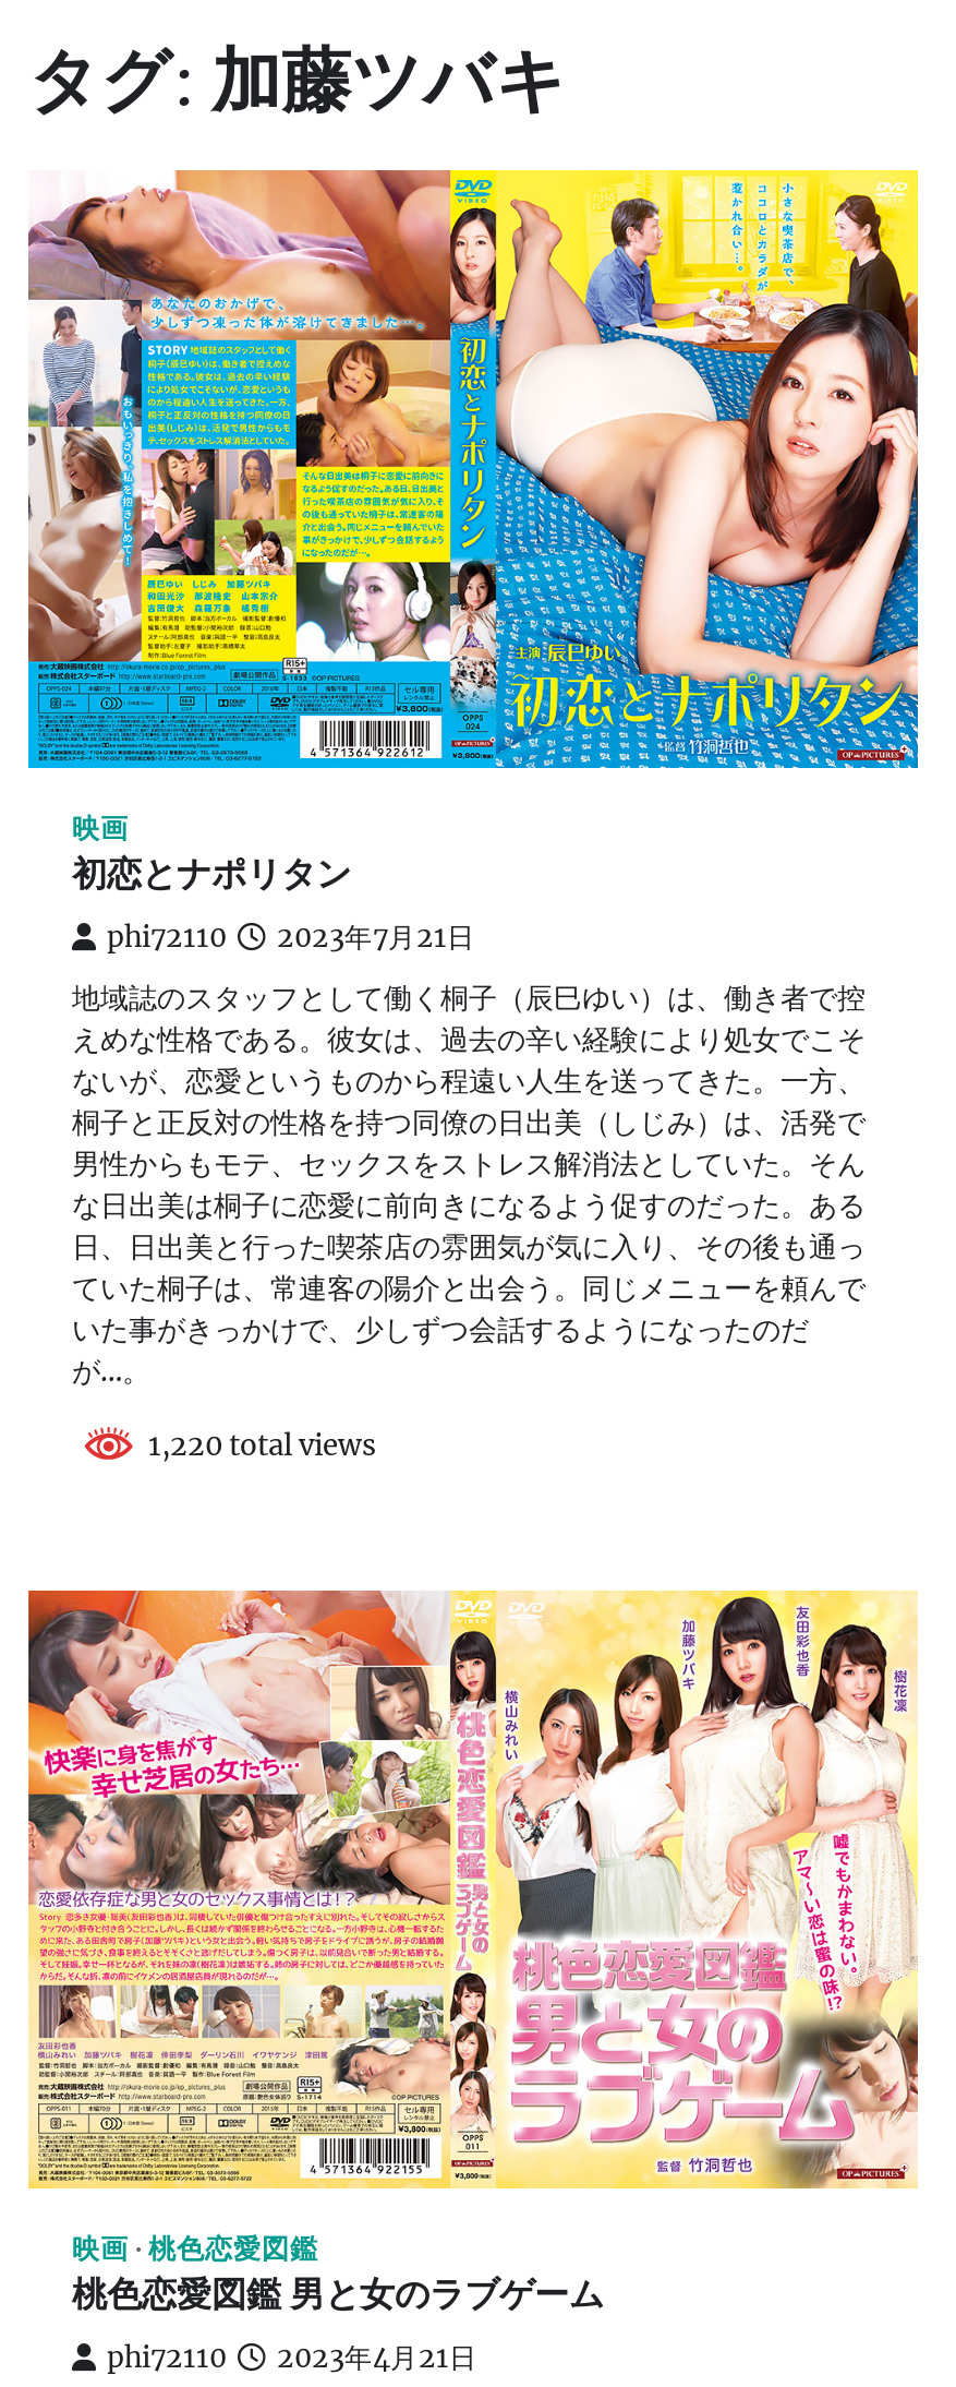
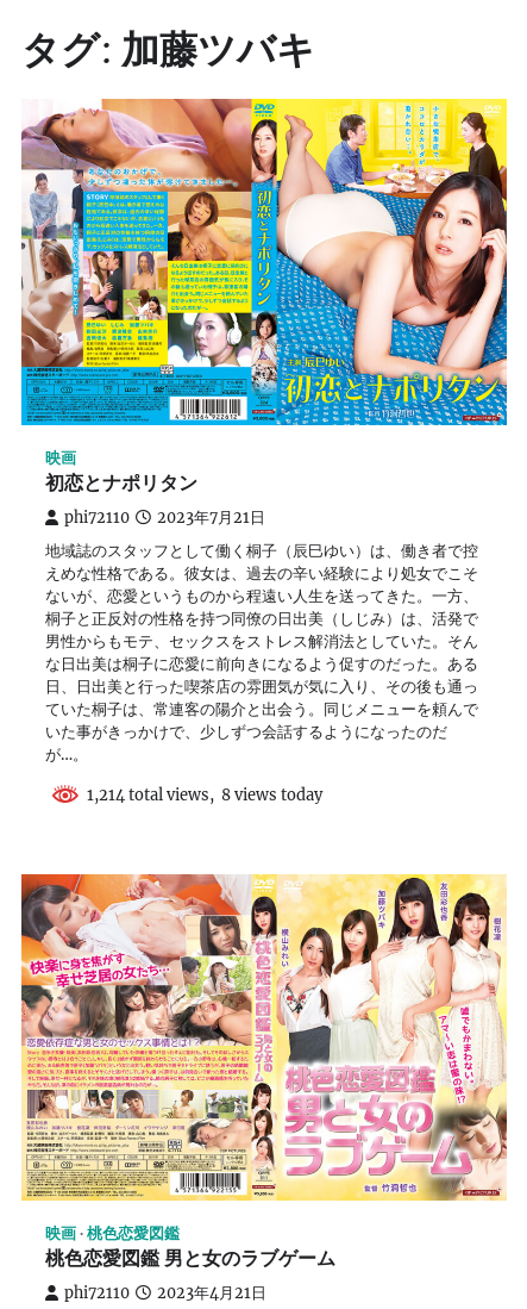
- 1,220 total views
+ 1,214 total views, 8 views today
